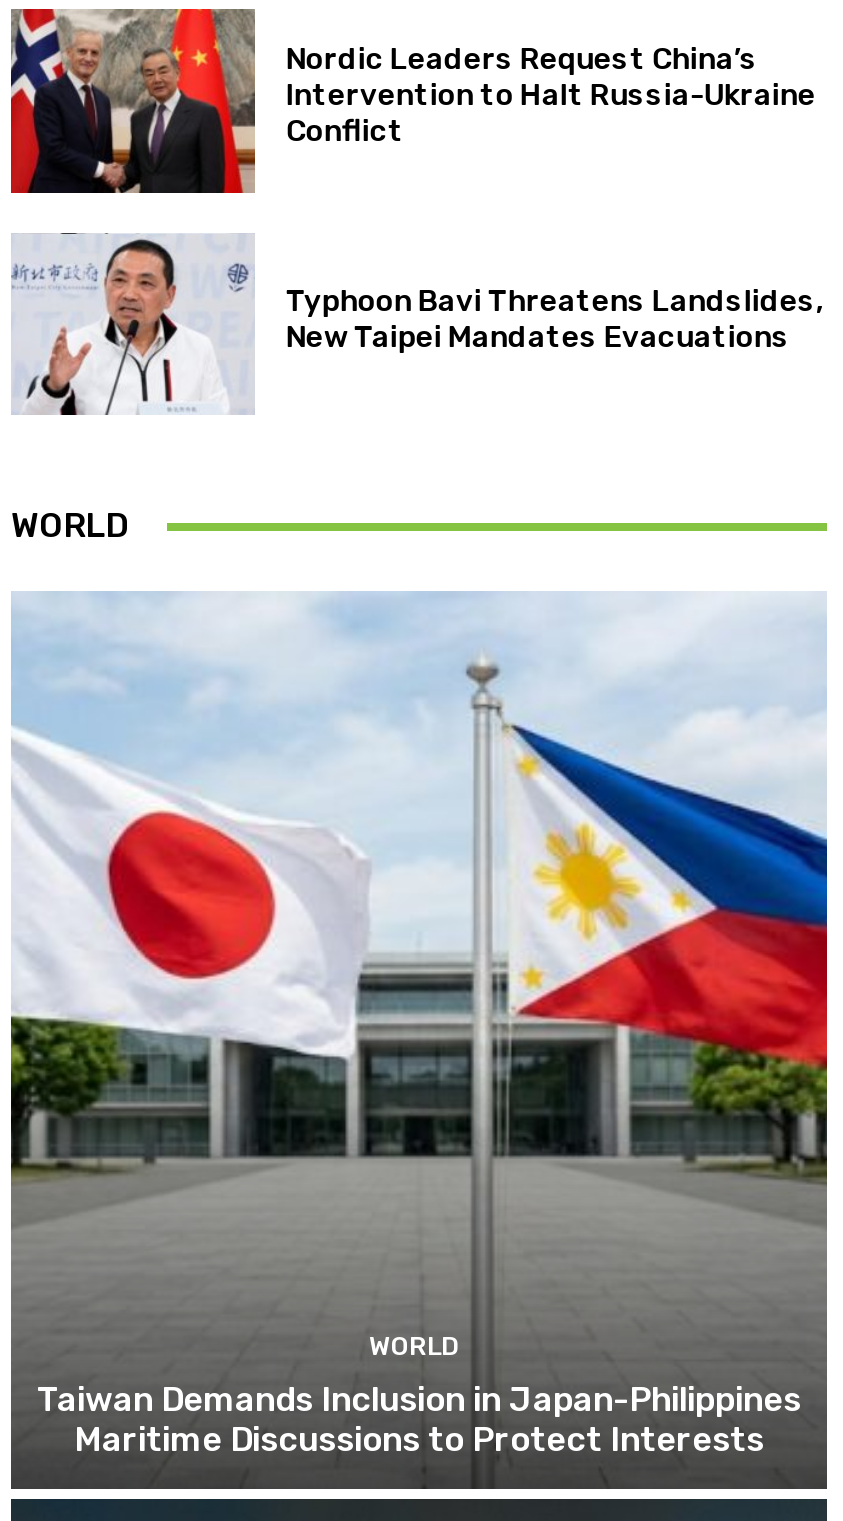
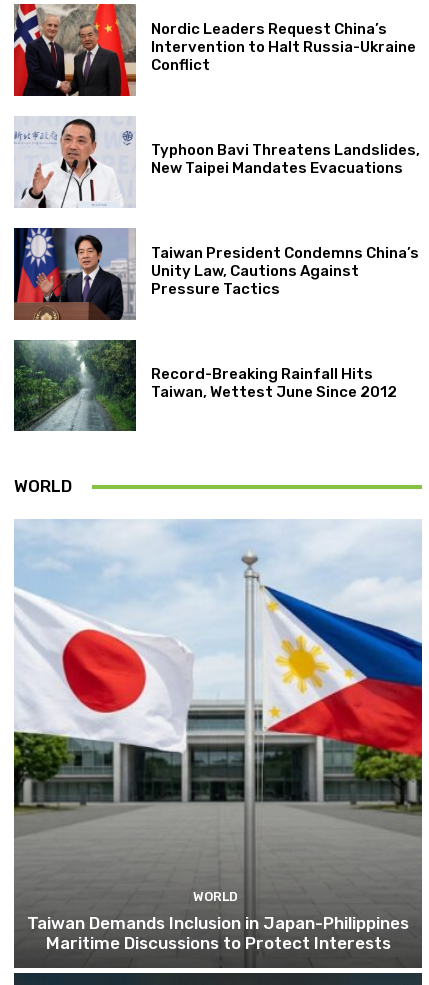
+ [image]
+ Taiwan President Condemns China’s
+ Unity Law, Cautions Against
+ Pressure Tactics

+ [image]
+ Record-Breaking Rainfall Hits
+ Taiwan, Wettest June Since 2012
